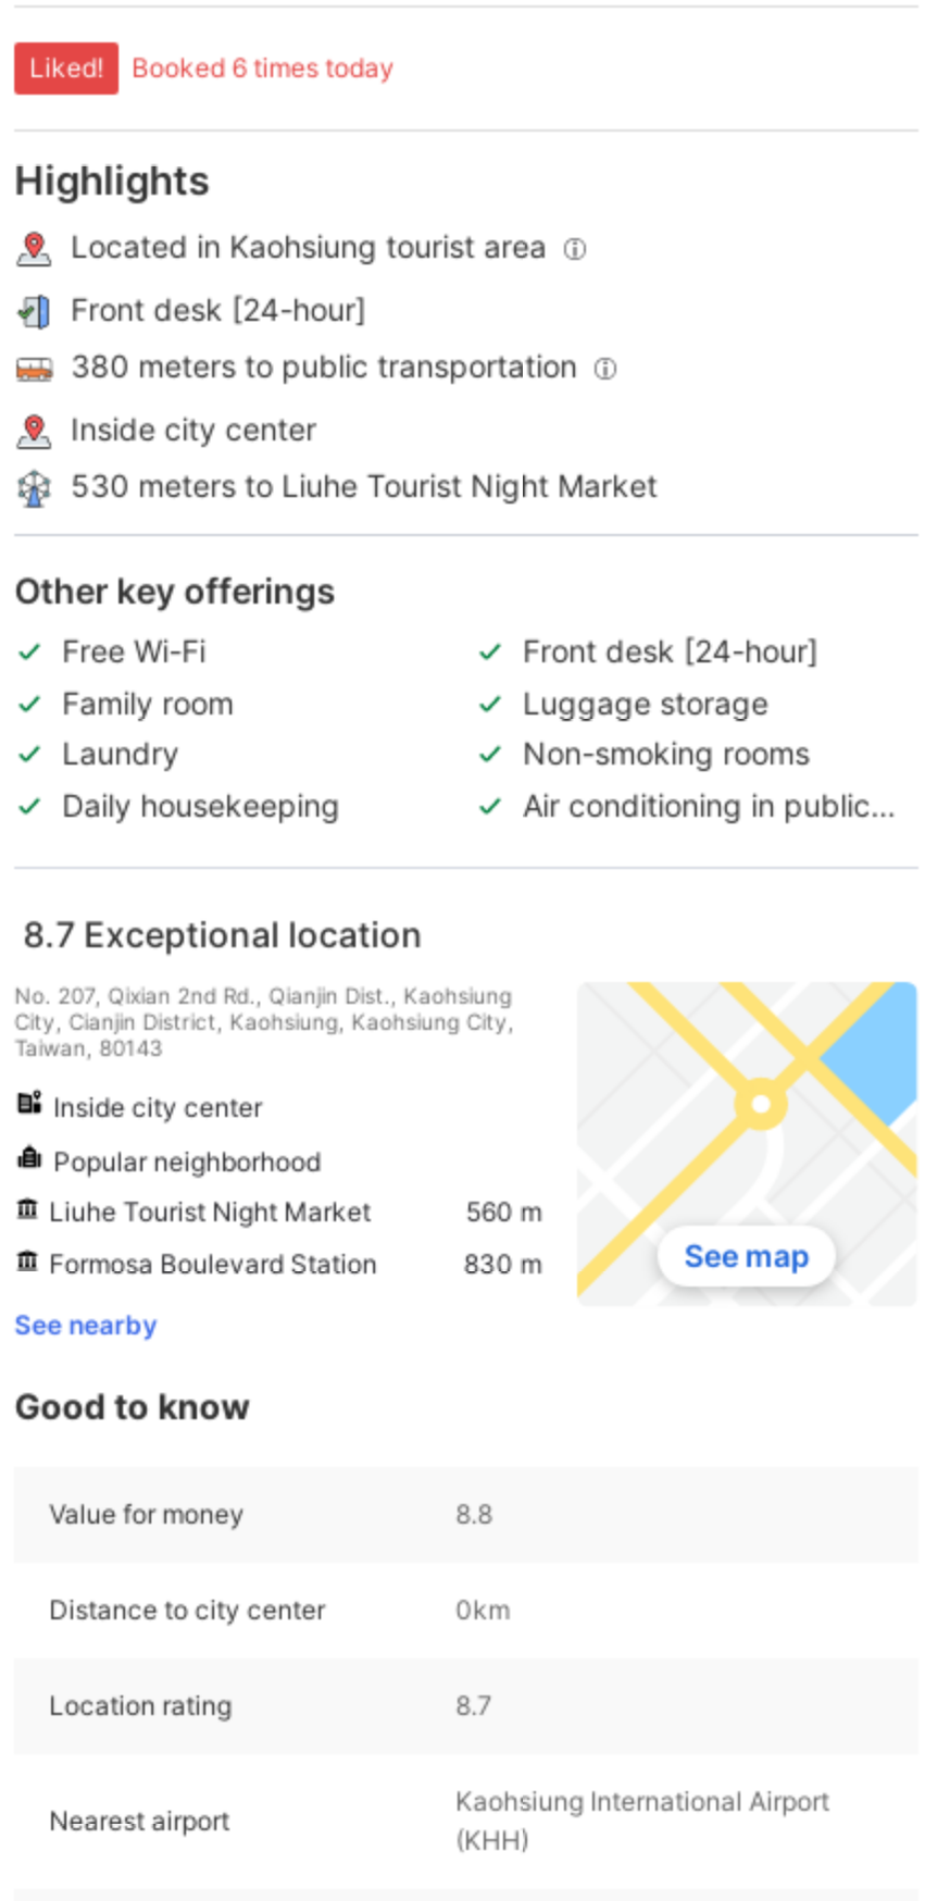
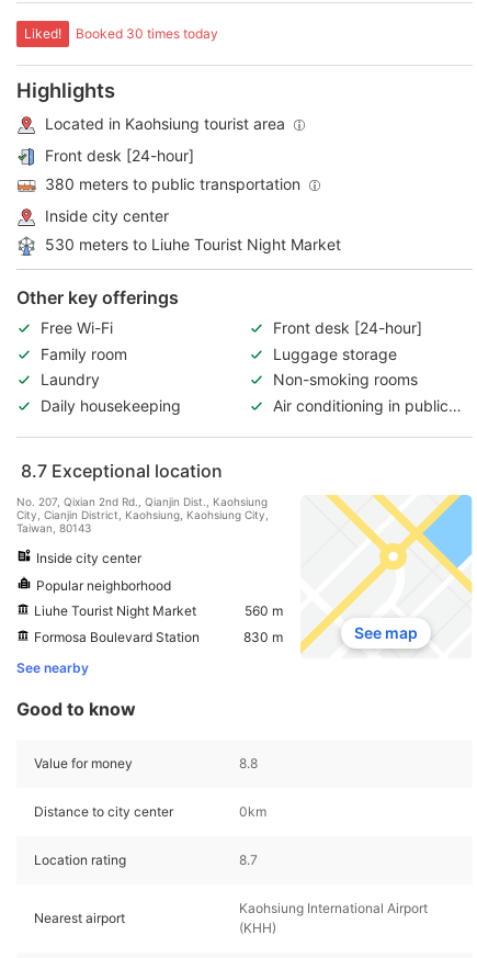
- Booked 6 times today
+ Booked 30 times today
